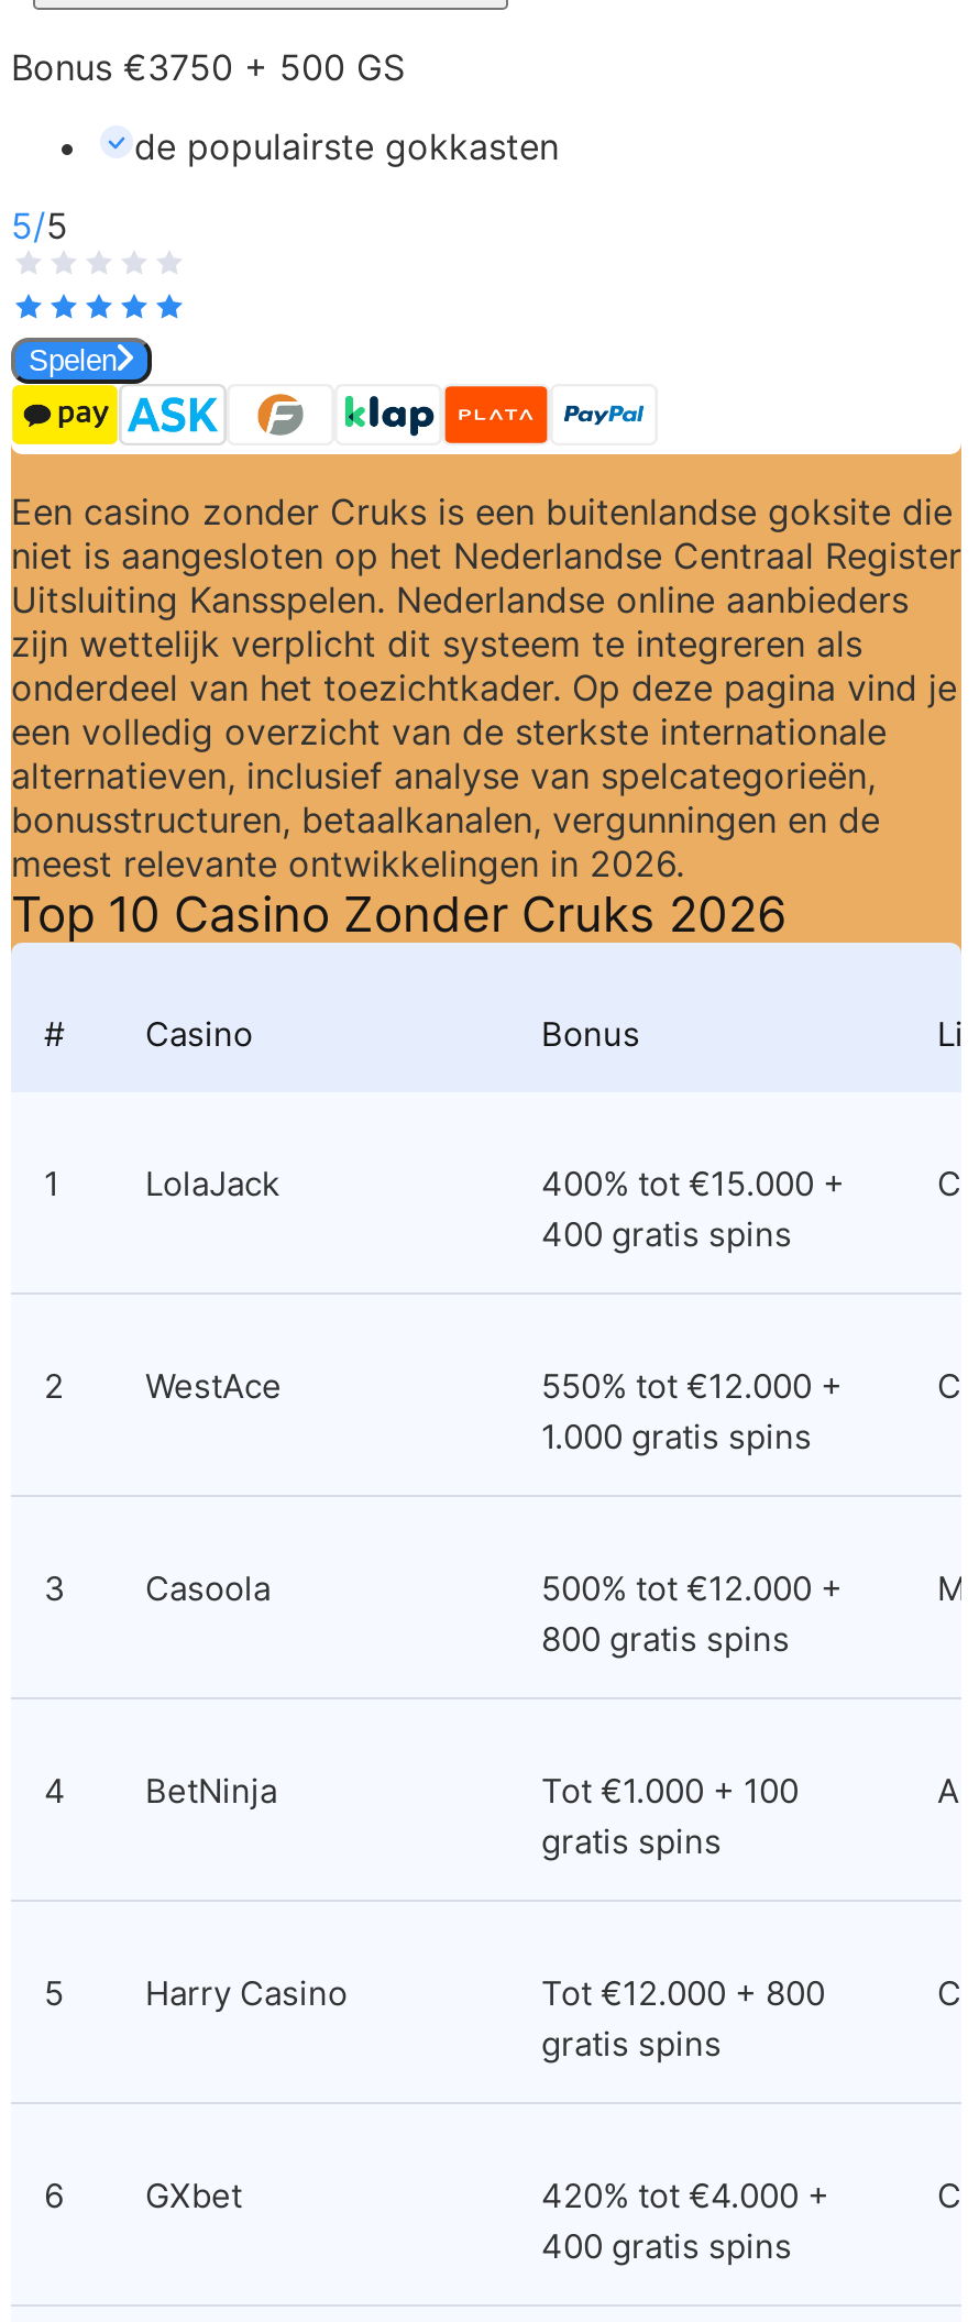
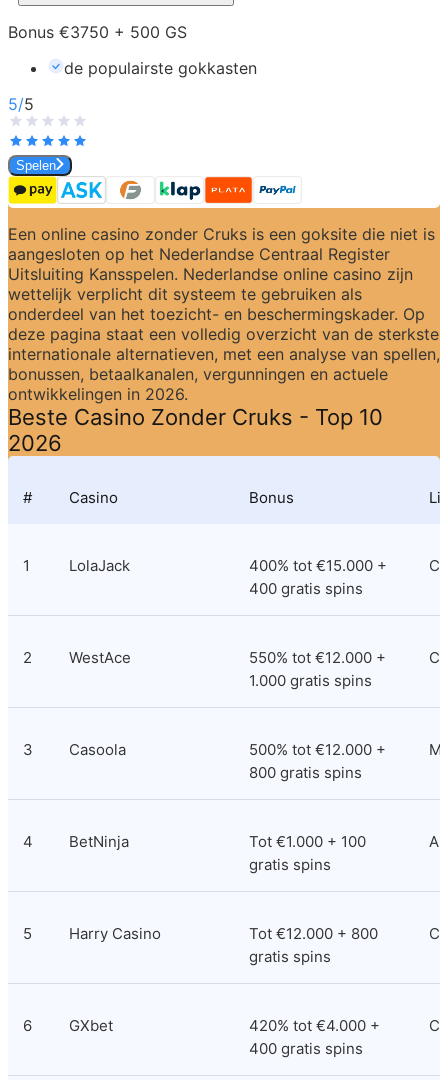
- Een casino zonder Cruks is een buitenlandse goksite die
- niet is aangesloten op het Nederlandse Centraal Register
- Uitsluiting Kansspelen. Nederlandse online aanbieders
- zijn wettelijk verplicht dit systeem te integreren als
- onderdeel van het toezichtkader. Op deze pagina vind je
- een volledig overzicht van de sterkste internationale
- alternatieven, inclusief analyse van spelcategorieën,
- bonusstructuren, betaalkanalen, vergunningen en de
- meest relevante ontwikkelingen in 2026.
- Top 10 Casino Zonder Cruks 2026
+ Een online casino zonder Cruks is een goksite die niet is
+ aangesloten op het Nederlandse Centraal Register
+ Uitsluiting Kansspelen. Nederlandse online casino zijn
+ wettelijk verplicht dit systeem te gebruiken als
+ onderdeel van het toezicht- en beschermingskader. Op
+ deze pagina staat een volledig overzicht van de sterkste
+ internationale alternatieven, met een analyse van spellen,
+ bonussen, betaalkanalen, vergunningen en actuele
+ ontwikkelingen in 2026.
+ Beste Casino Zonder Cruks - Top 10
+ 2026
